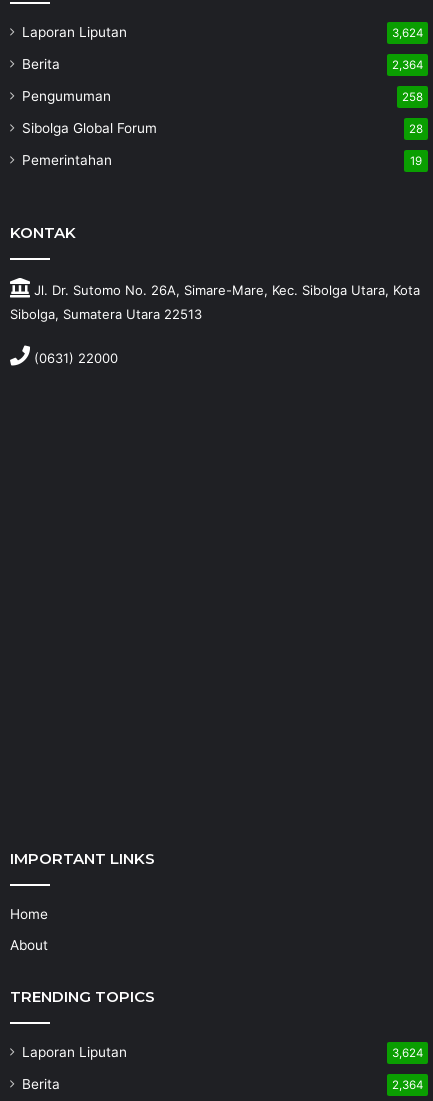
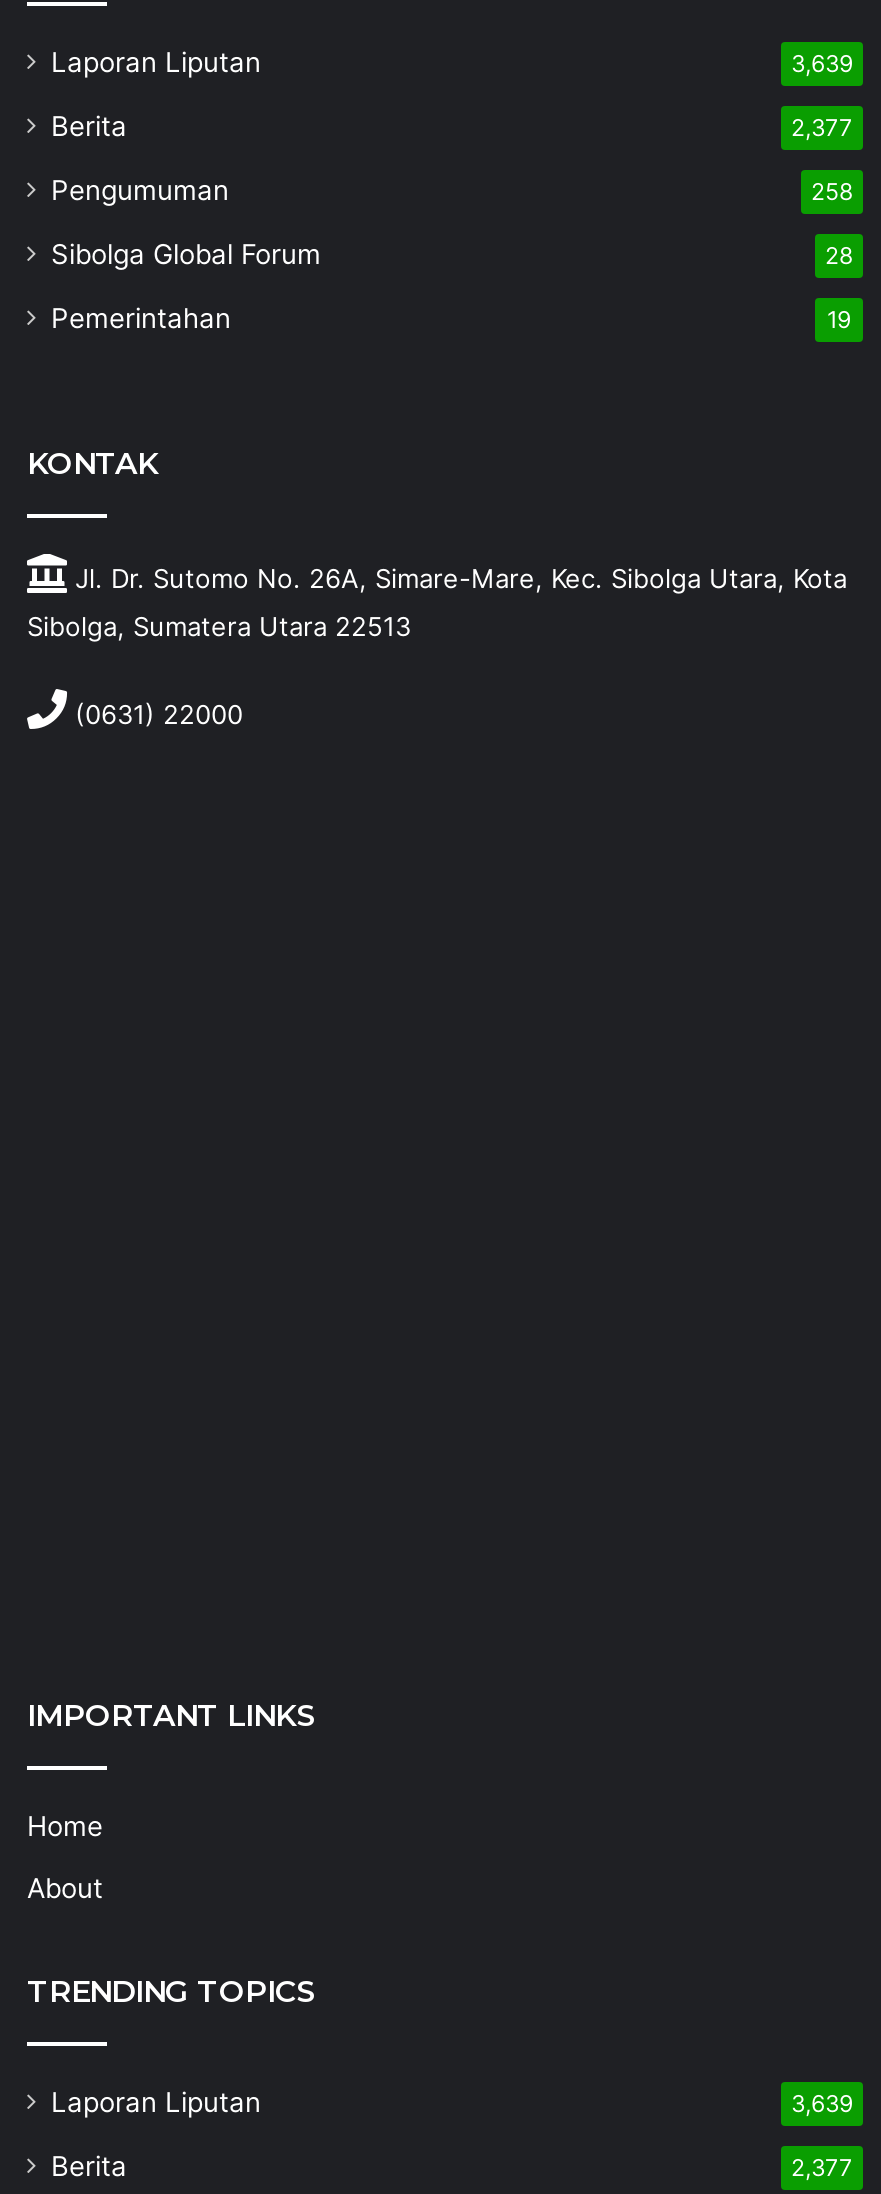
- 3,624
+ 3,639

- 2,364
+ 2,377

- 3,624
+ 3,639

- 2,364
+ 2,377
